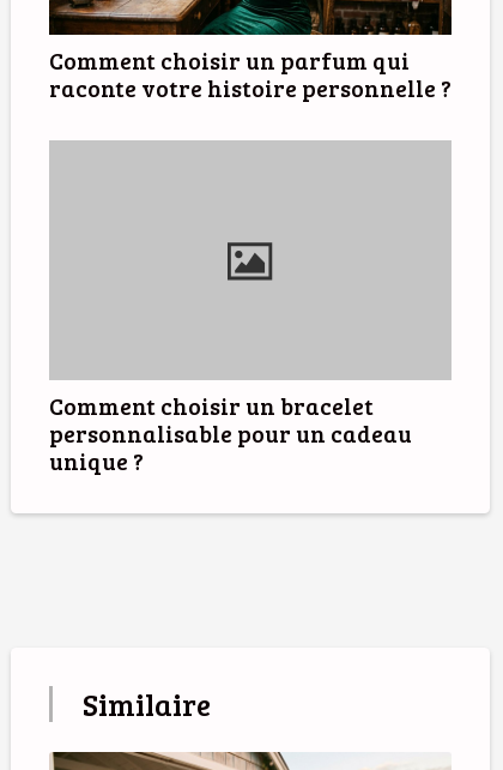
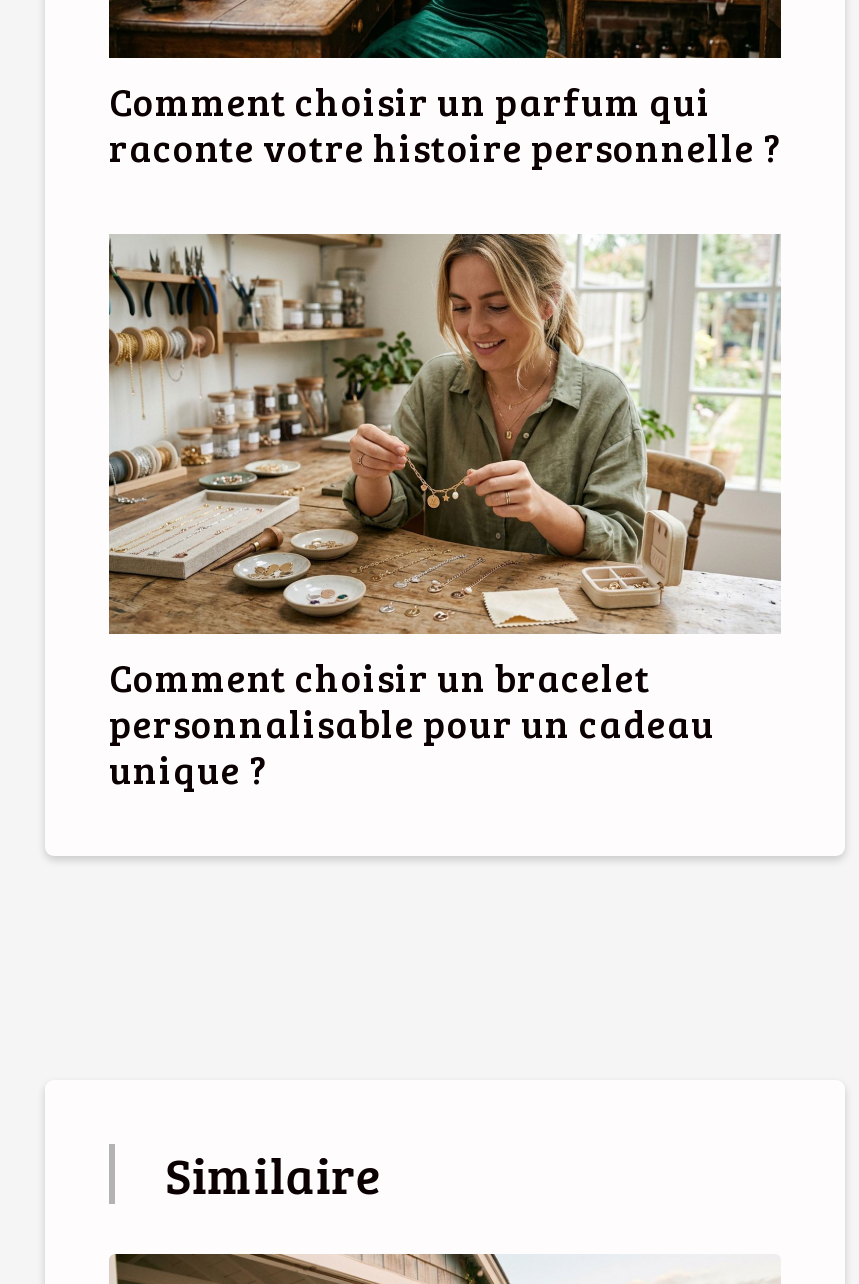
+ [image]
